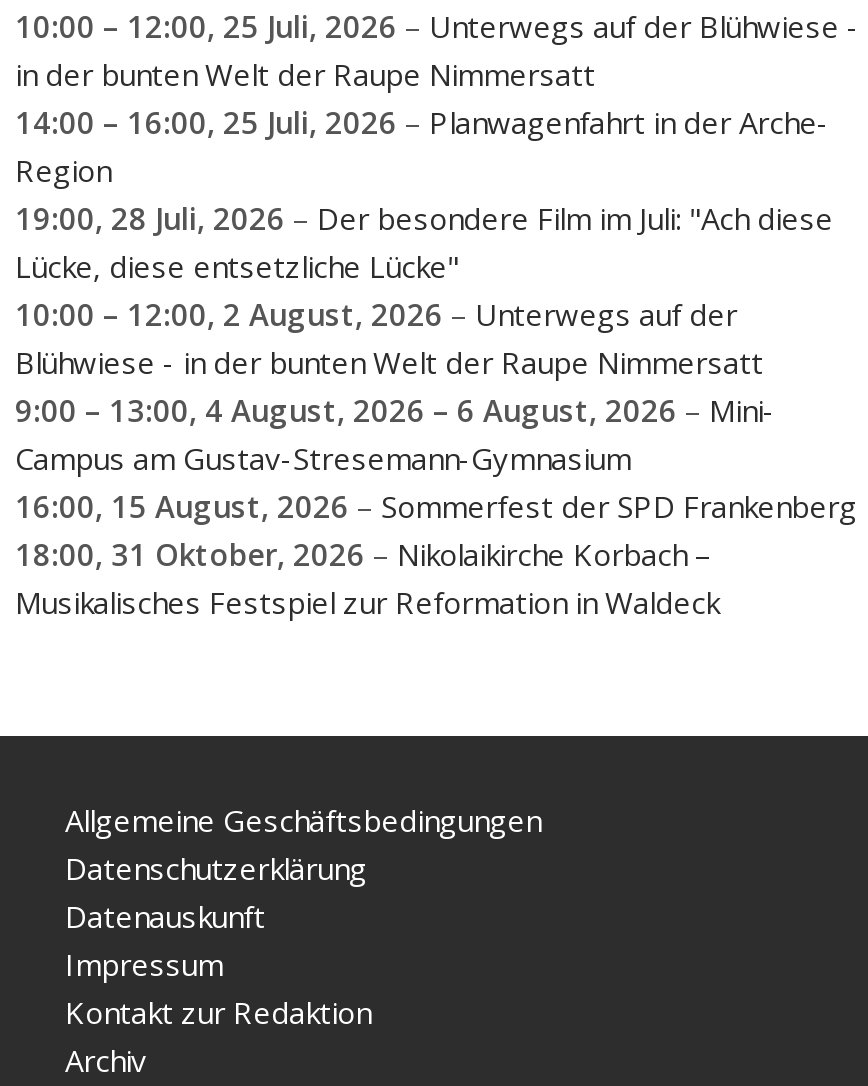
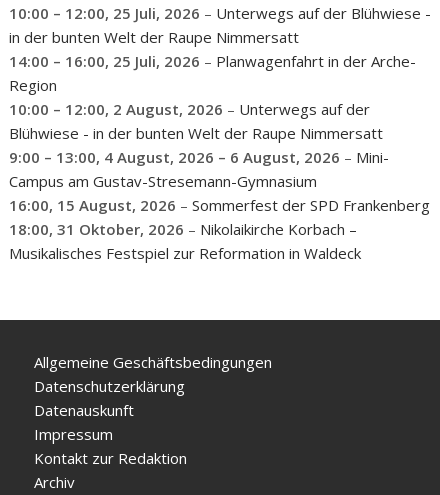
- 19:00, 28 Juli, 2026 – Der besondere Film im Juli: "Ach diese
- Lücke, diese entsetzliche Lücke"
